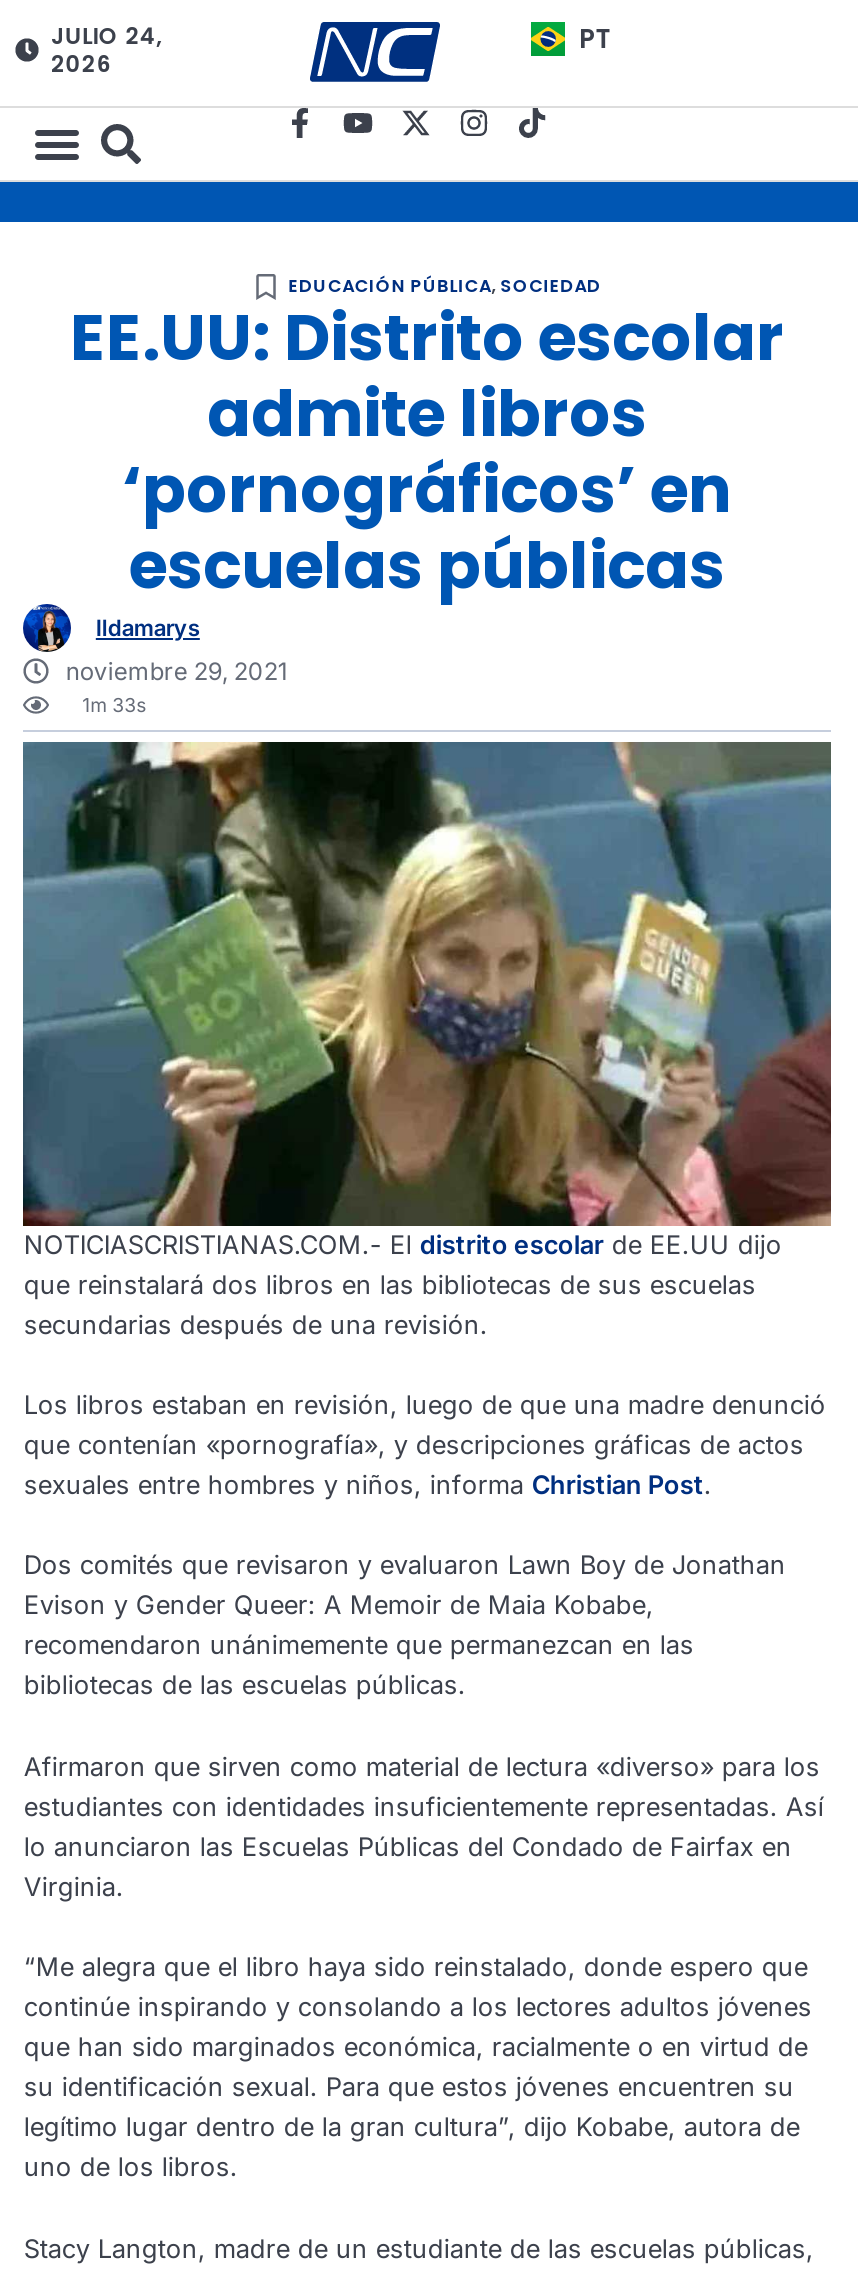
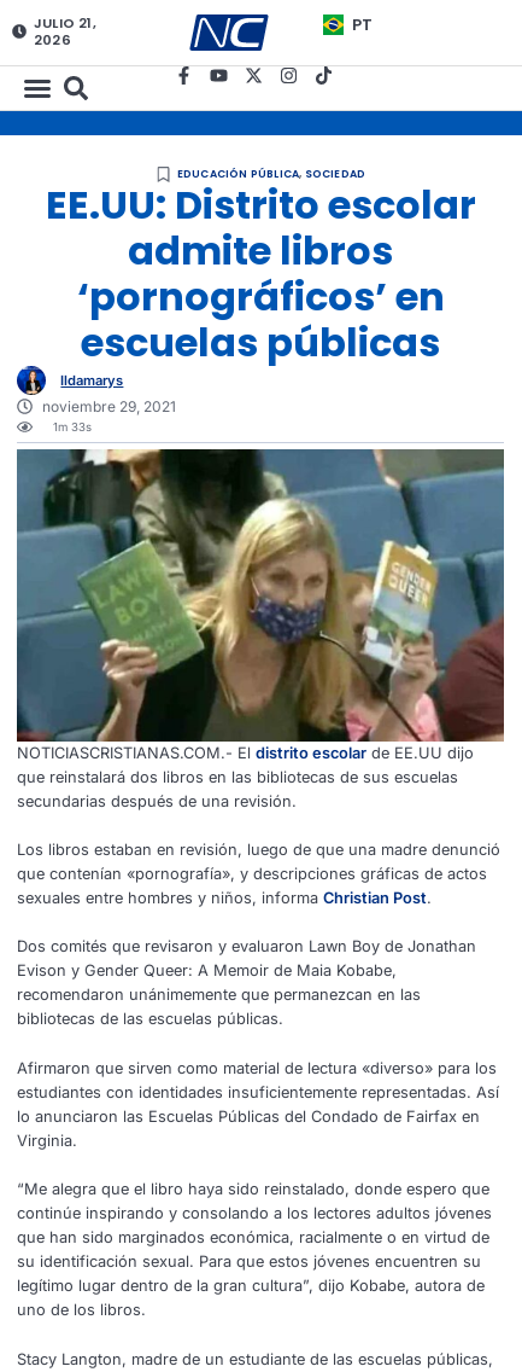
- JULIO 24,
+ JULIO 21,
